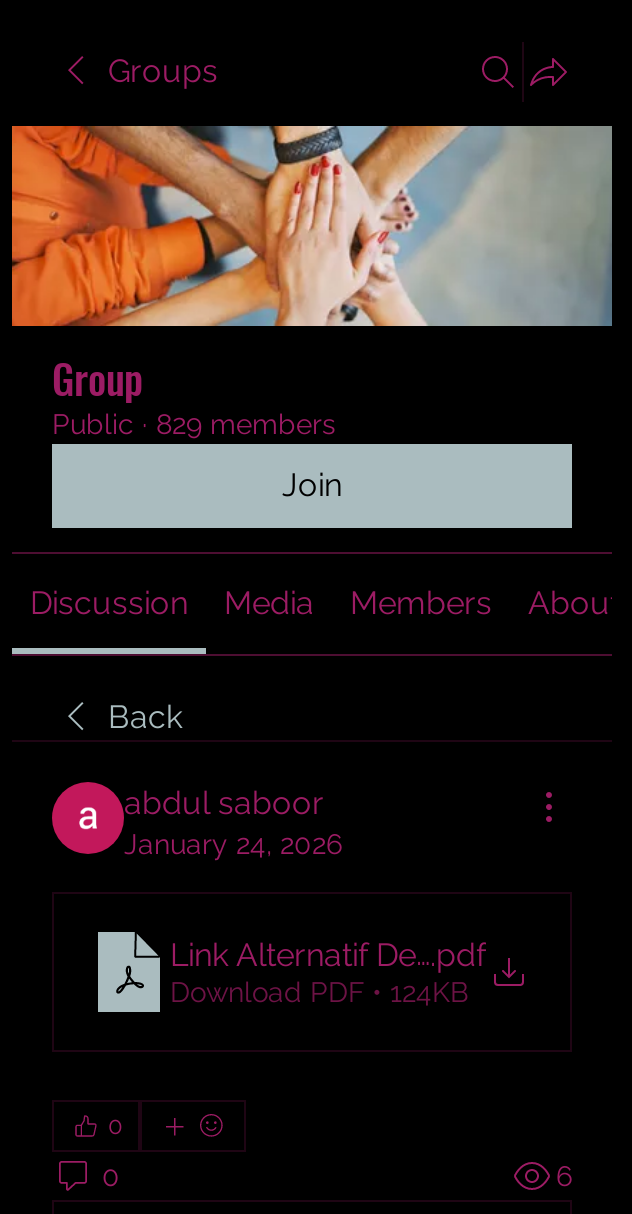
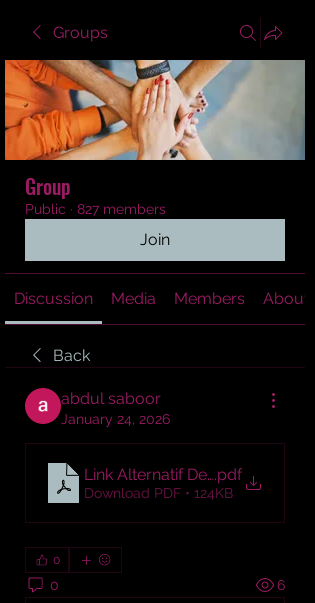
- Public · 829 members
+ Public · 827 members
